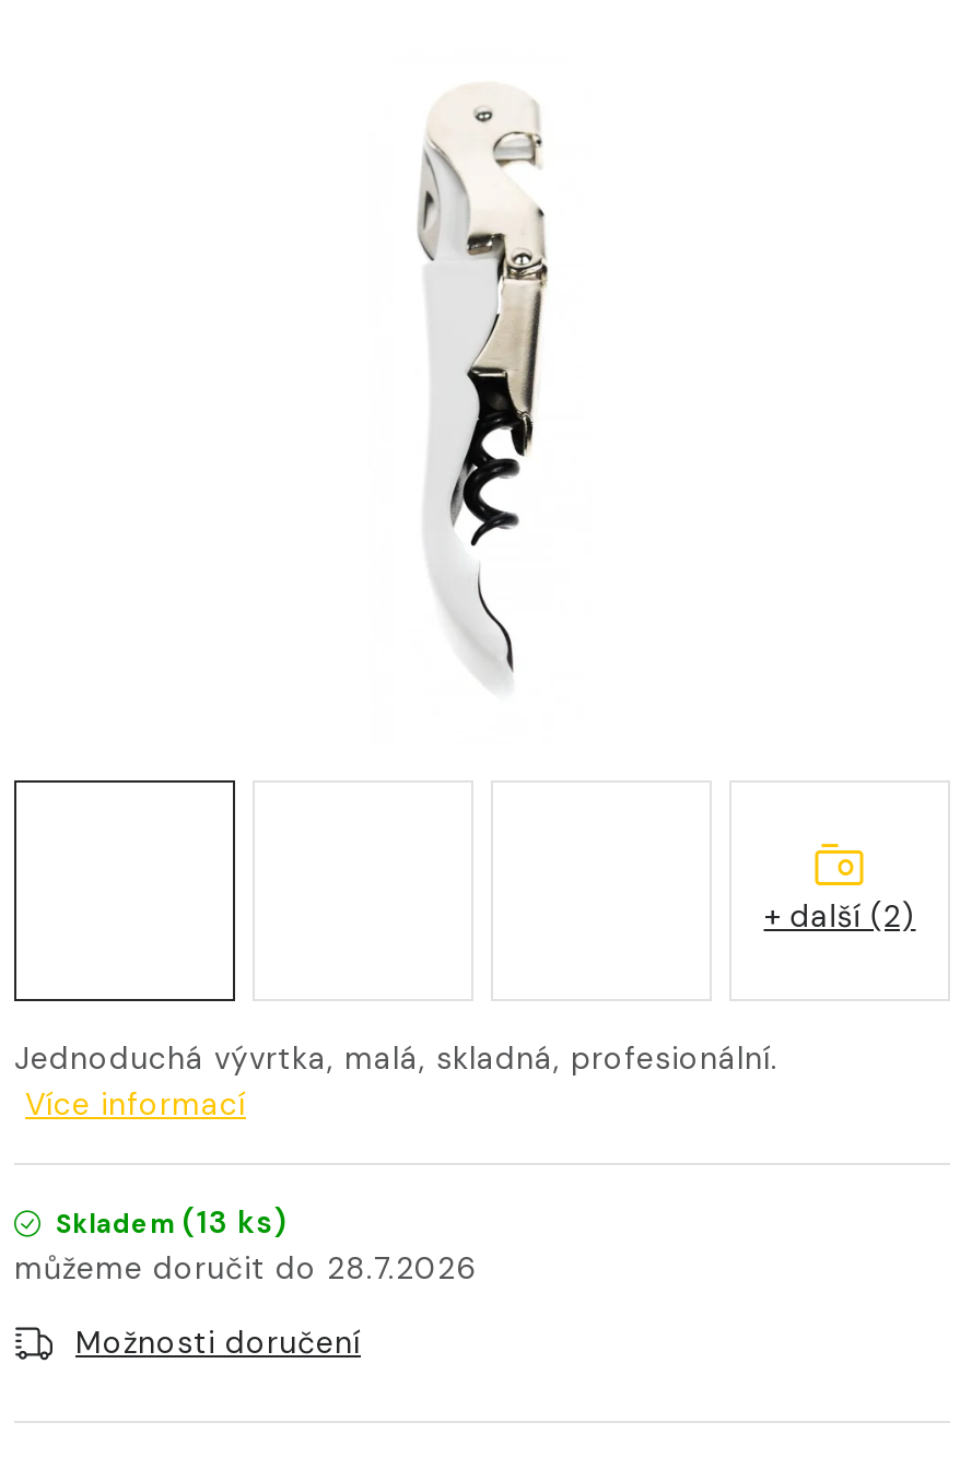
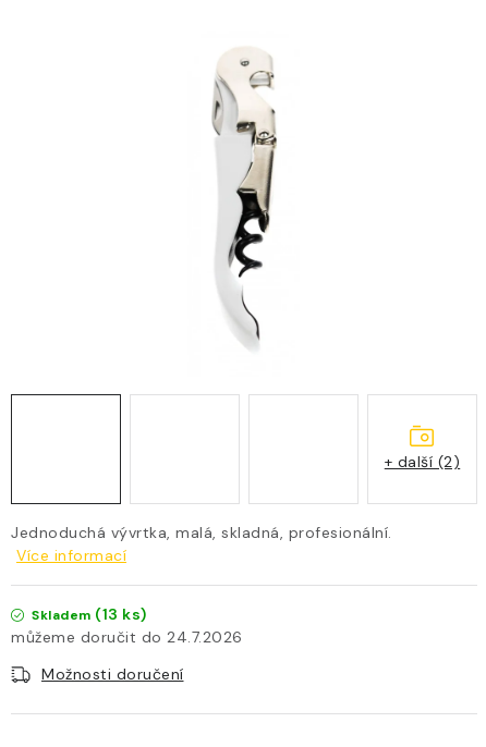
- 28.7.2026
+ 24.7.2026
